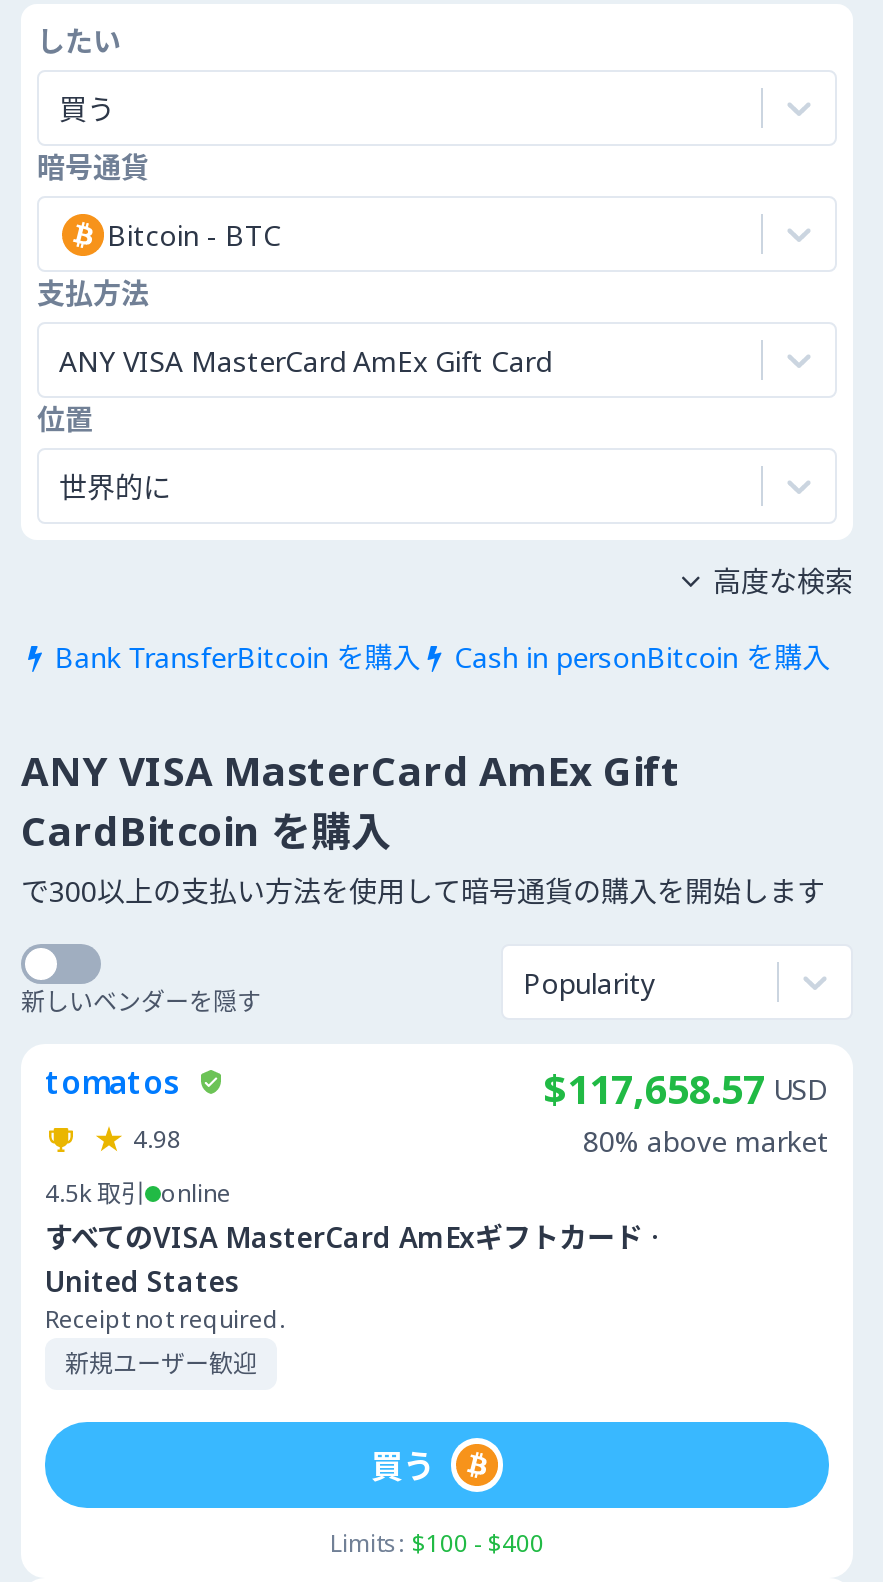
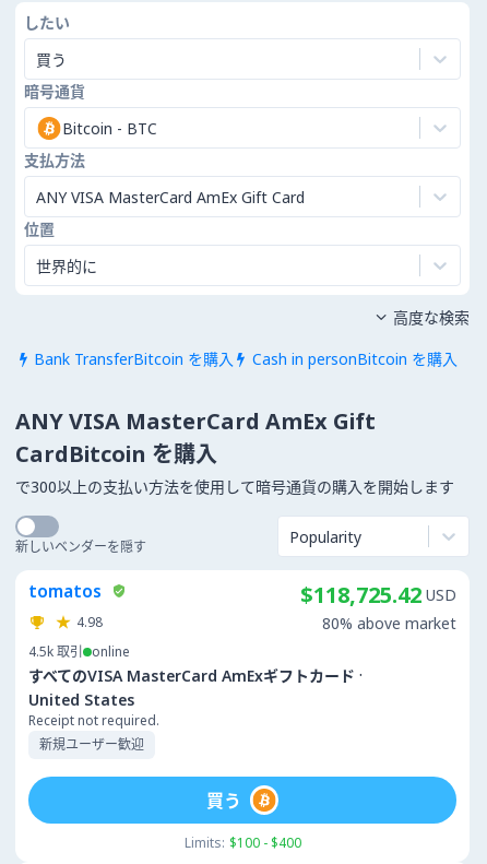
- $117,658.57 USD
+ $118,725.42 USD
